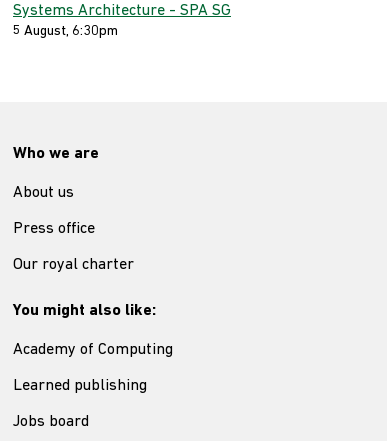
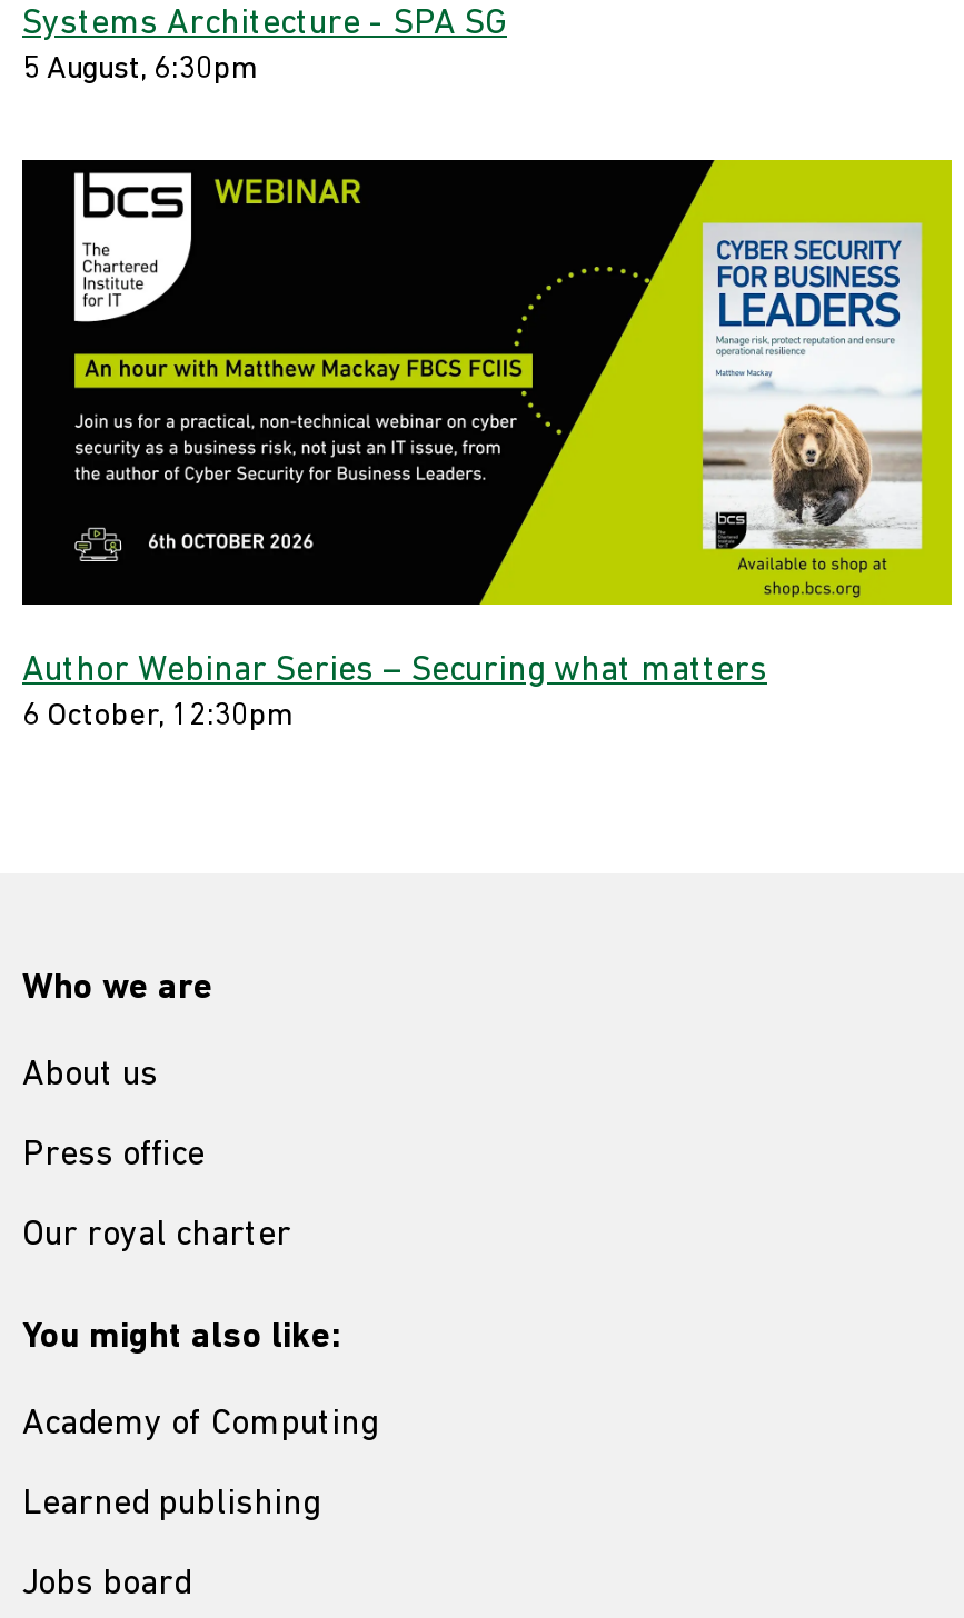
+ [image]
+ Author Webinar Series – Securing what matters
+ 6 October, 12:30pm
